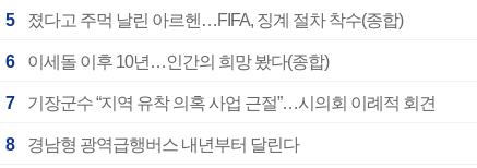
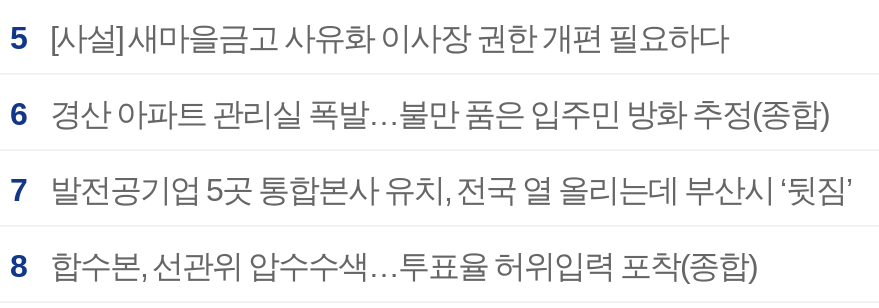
- 졌다고 주먹 날린 아르헨…FIFA, 징계 절차 착수(종합)
+ [사설] 새마을금고 사유화 이사장 권한 개편 필요하다

- 이세돌 이후 10년…인간의 희망 봤다(종합)
+ 경산 아파트 관리실 폭발…불만 품은 입주민 방화 추정(종합)

- 기장군수 “지역 유착 의혹 사업 근절”…시의회 이례적 회견
+ 발전공기업 5곳 통합본사 유치, 전국 열 올리는데 부산시 ‘뒷짐’

- 경남형 광역급행버스 내년부터 달린다
+ 합수본, 선관위 압수수색…투표율 허위입력 포착(종합)
